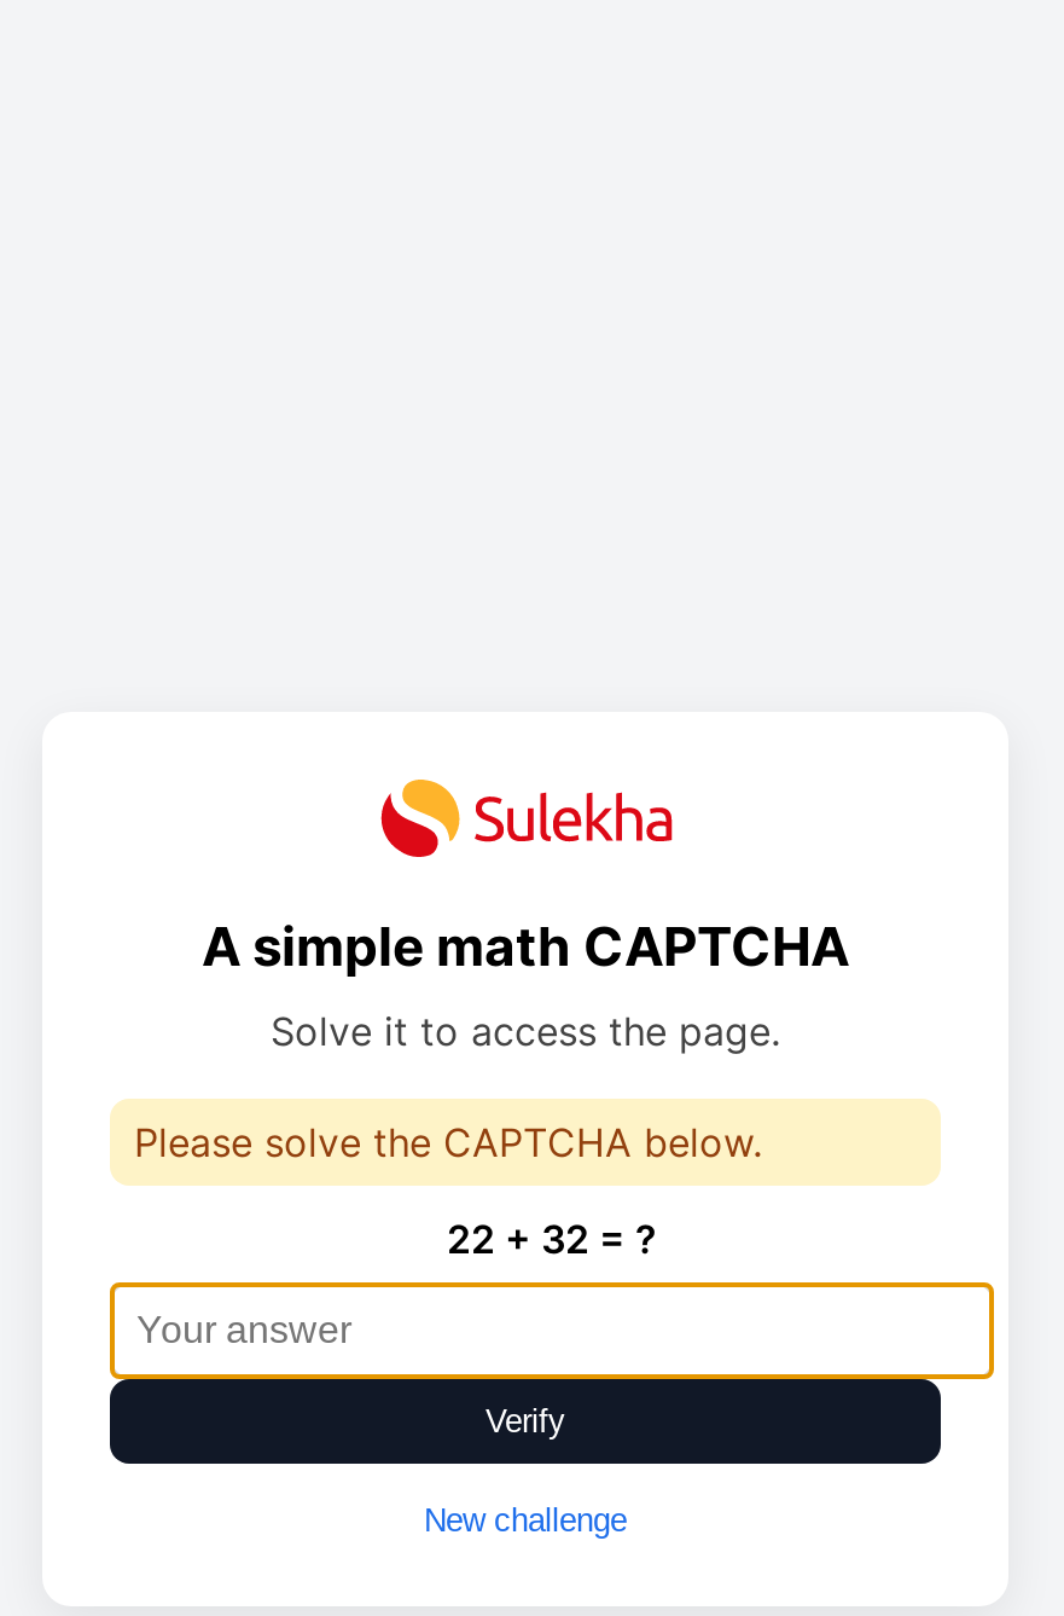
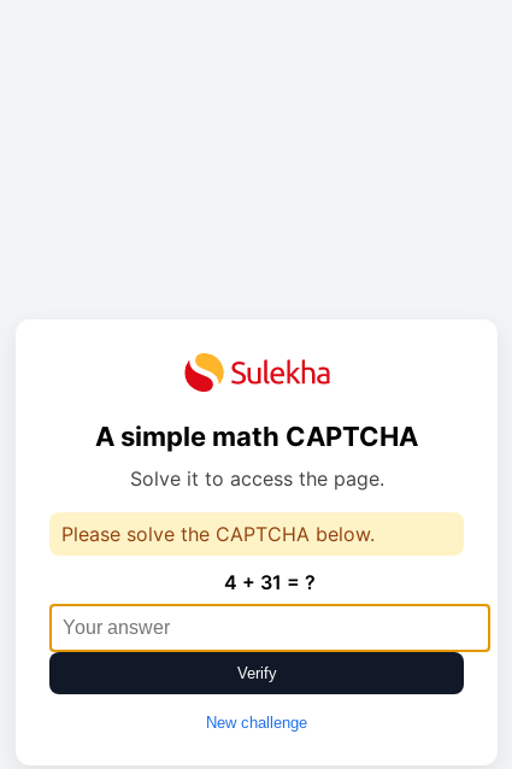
- 22 + 32 = ?
+ 4 + 31 = ?
